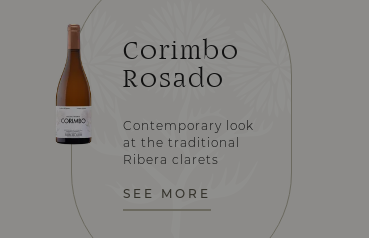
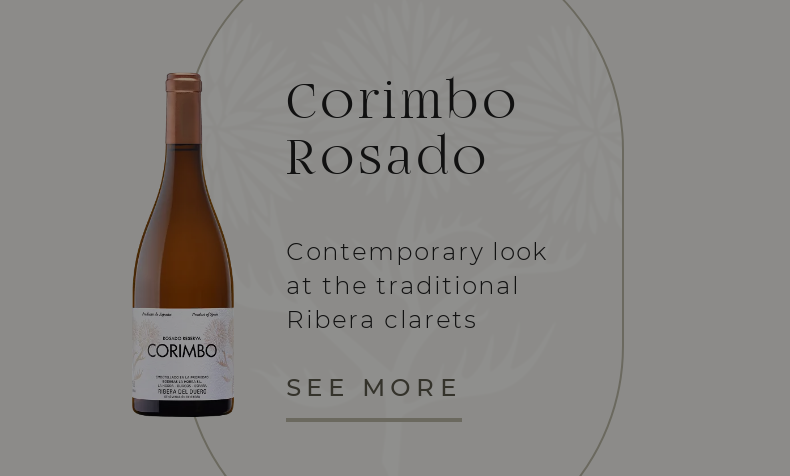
- [image]
+ [image]
